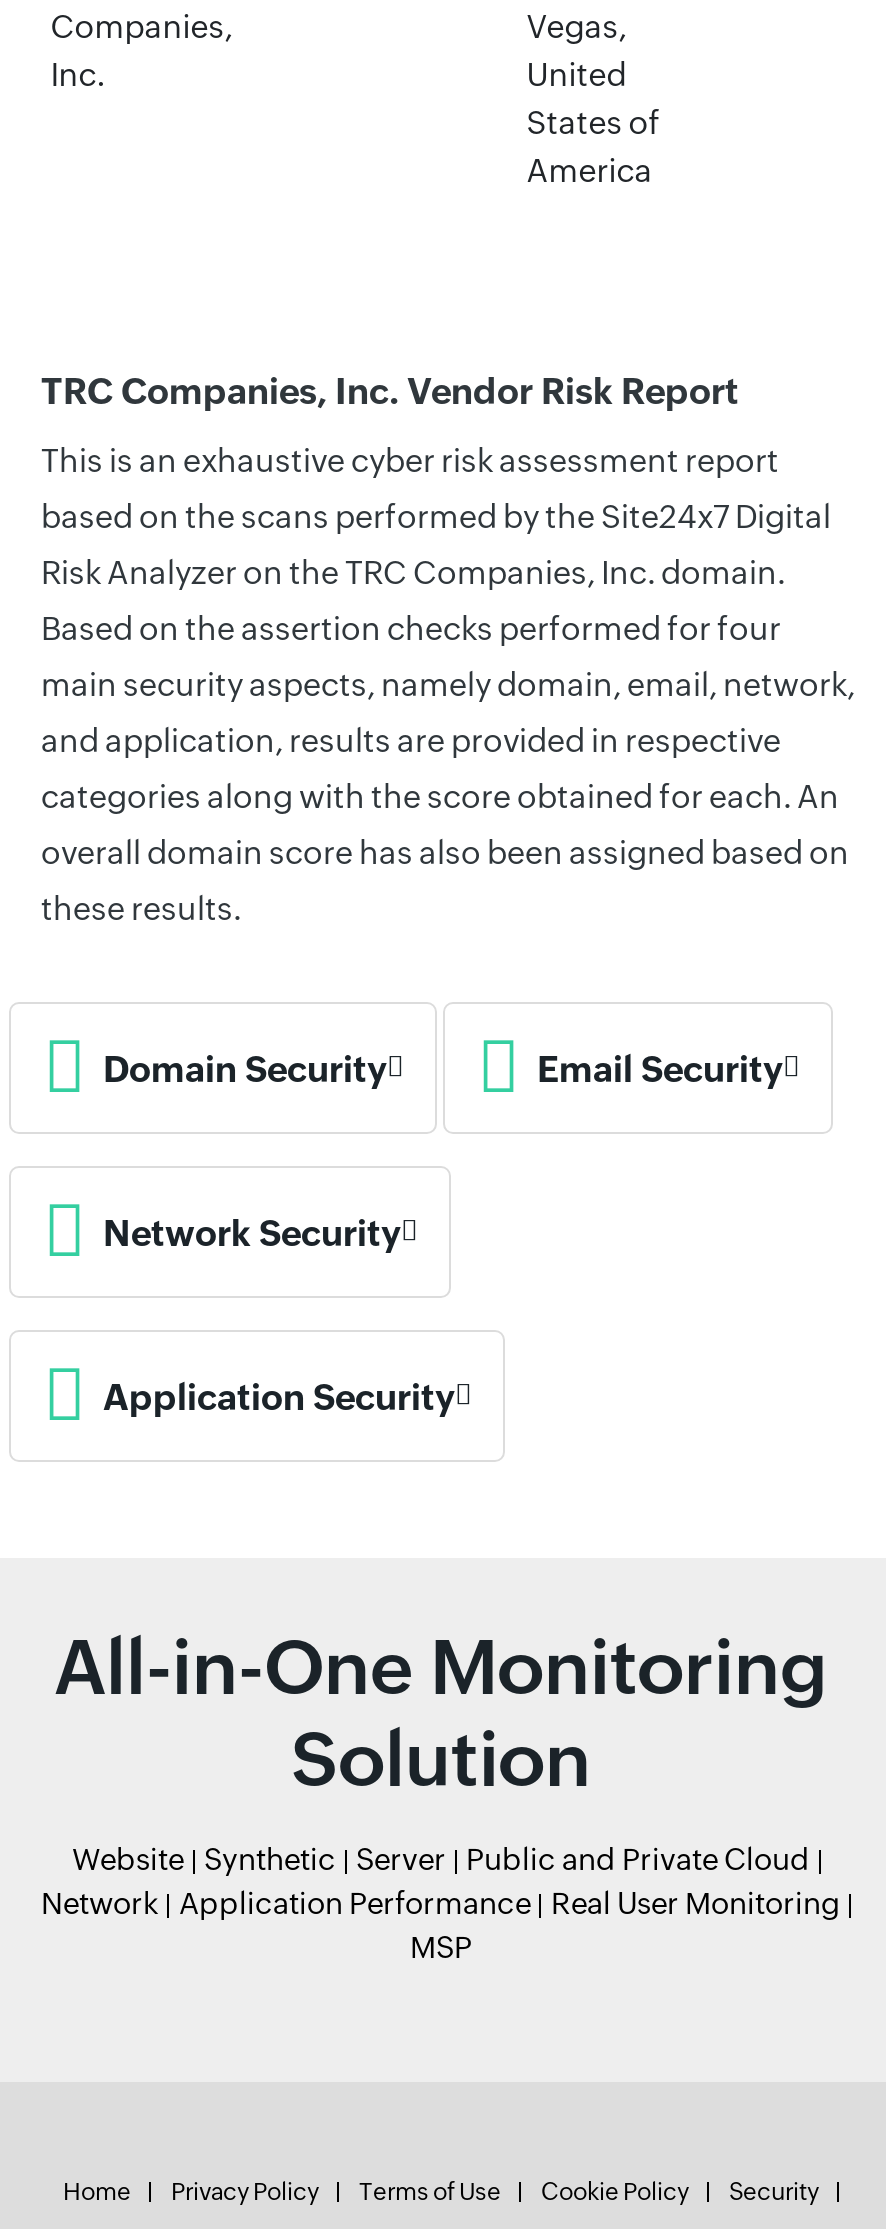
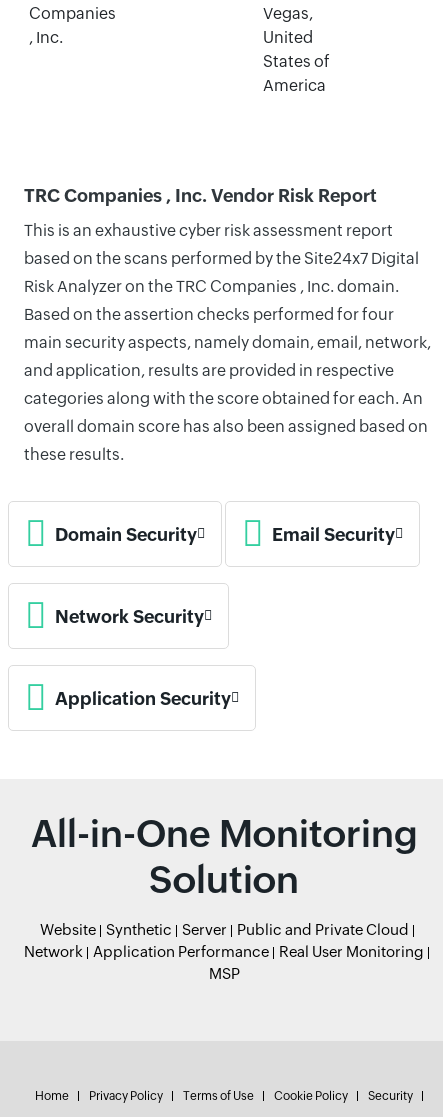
- TRC Companies, Inc. Vendor Risk Report
+ TRC Companies , Inc. Vendor Risk Report

- Risk Analyzer on the TRC Companies, Inc. domain.
+ Risk Analyzer on the TRC Companies , Inc. domain.
